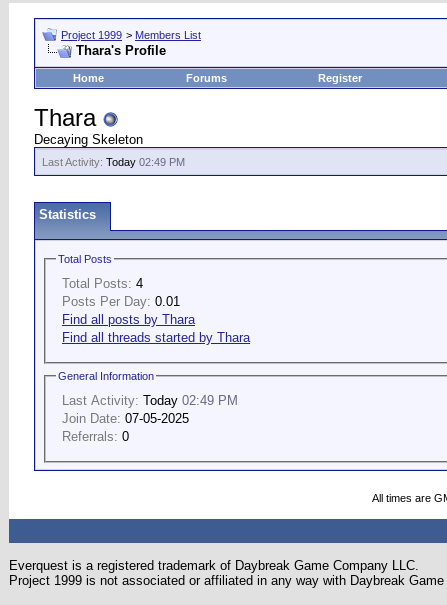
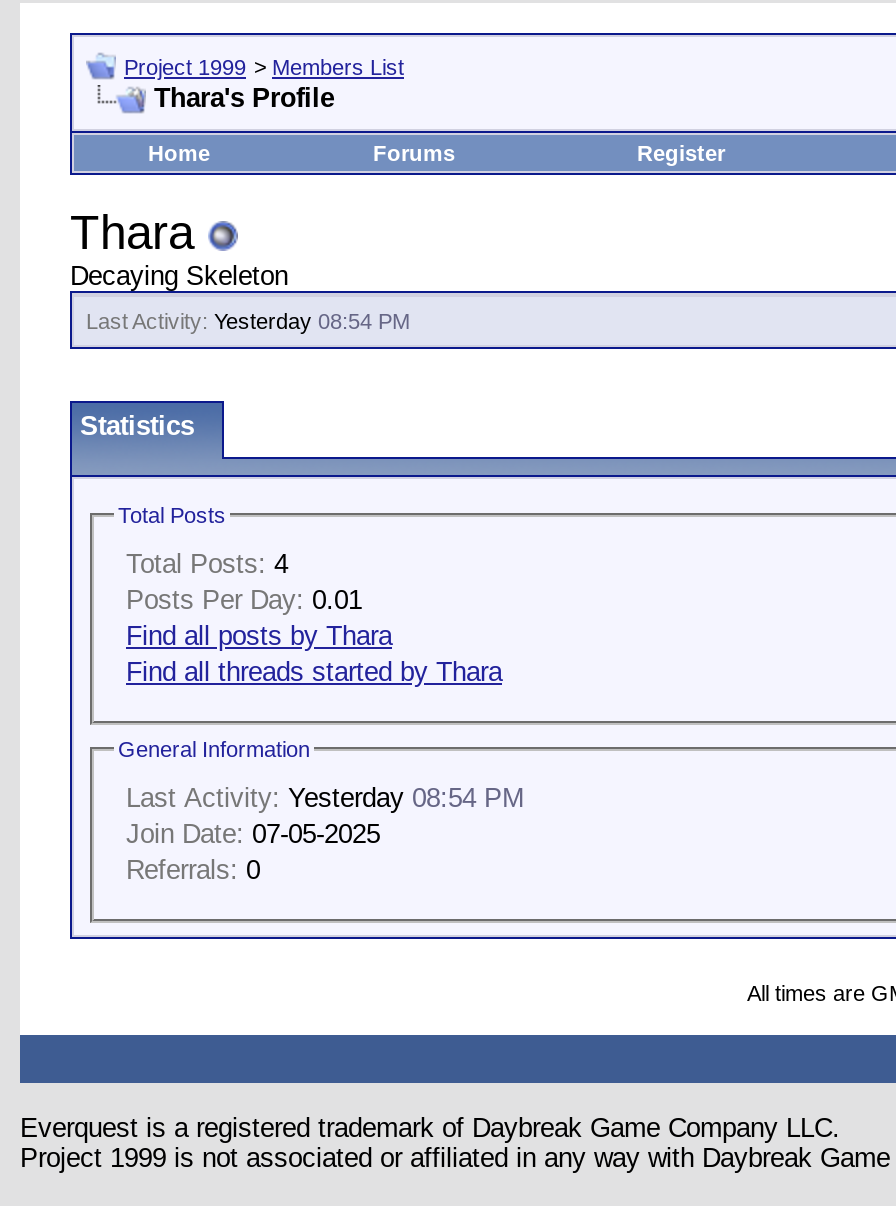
- Last Activity: Today 02:49 PM
+ Last Activity: Yesterday 08:54 PM

- Last Activity: Today 02:49 PM
+ Last Activity: Yesterday 08:54 PM
